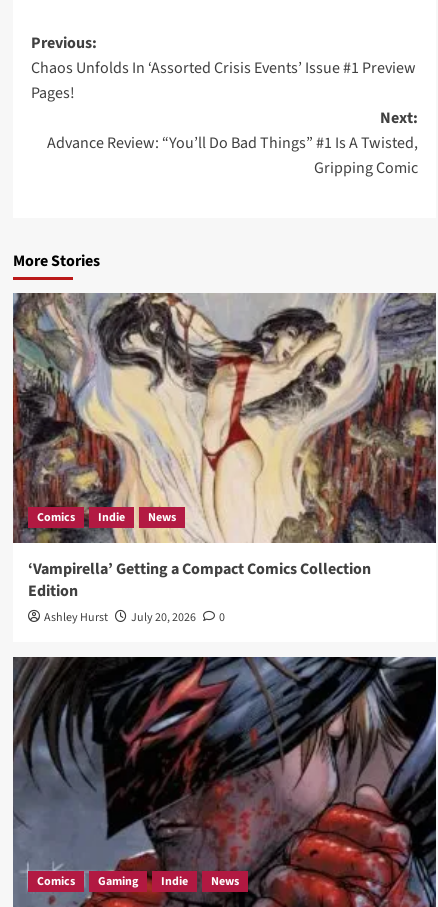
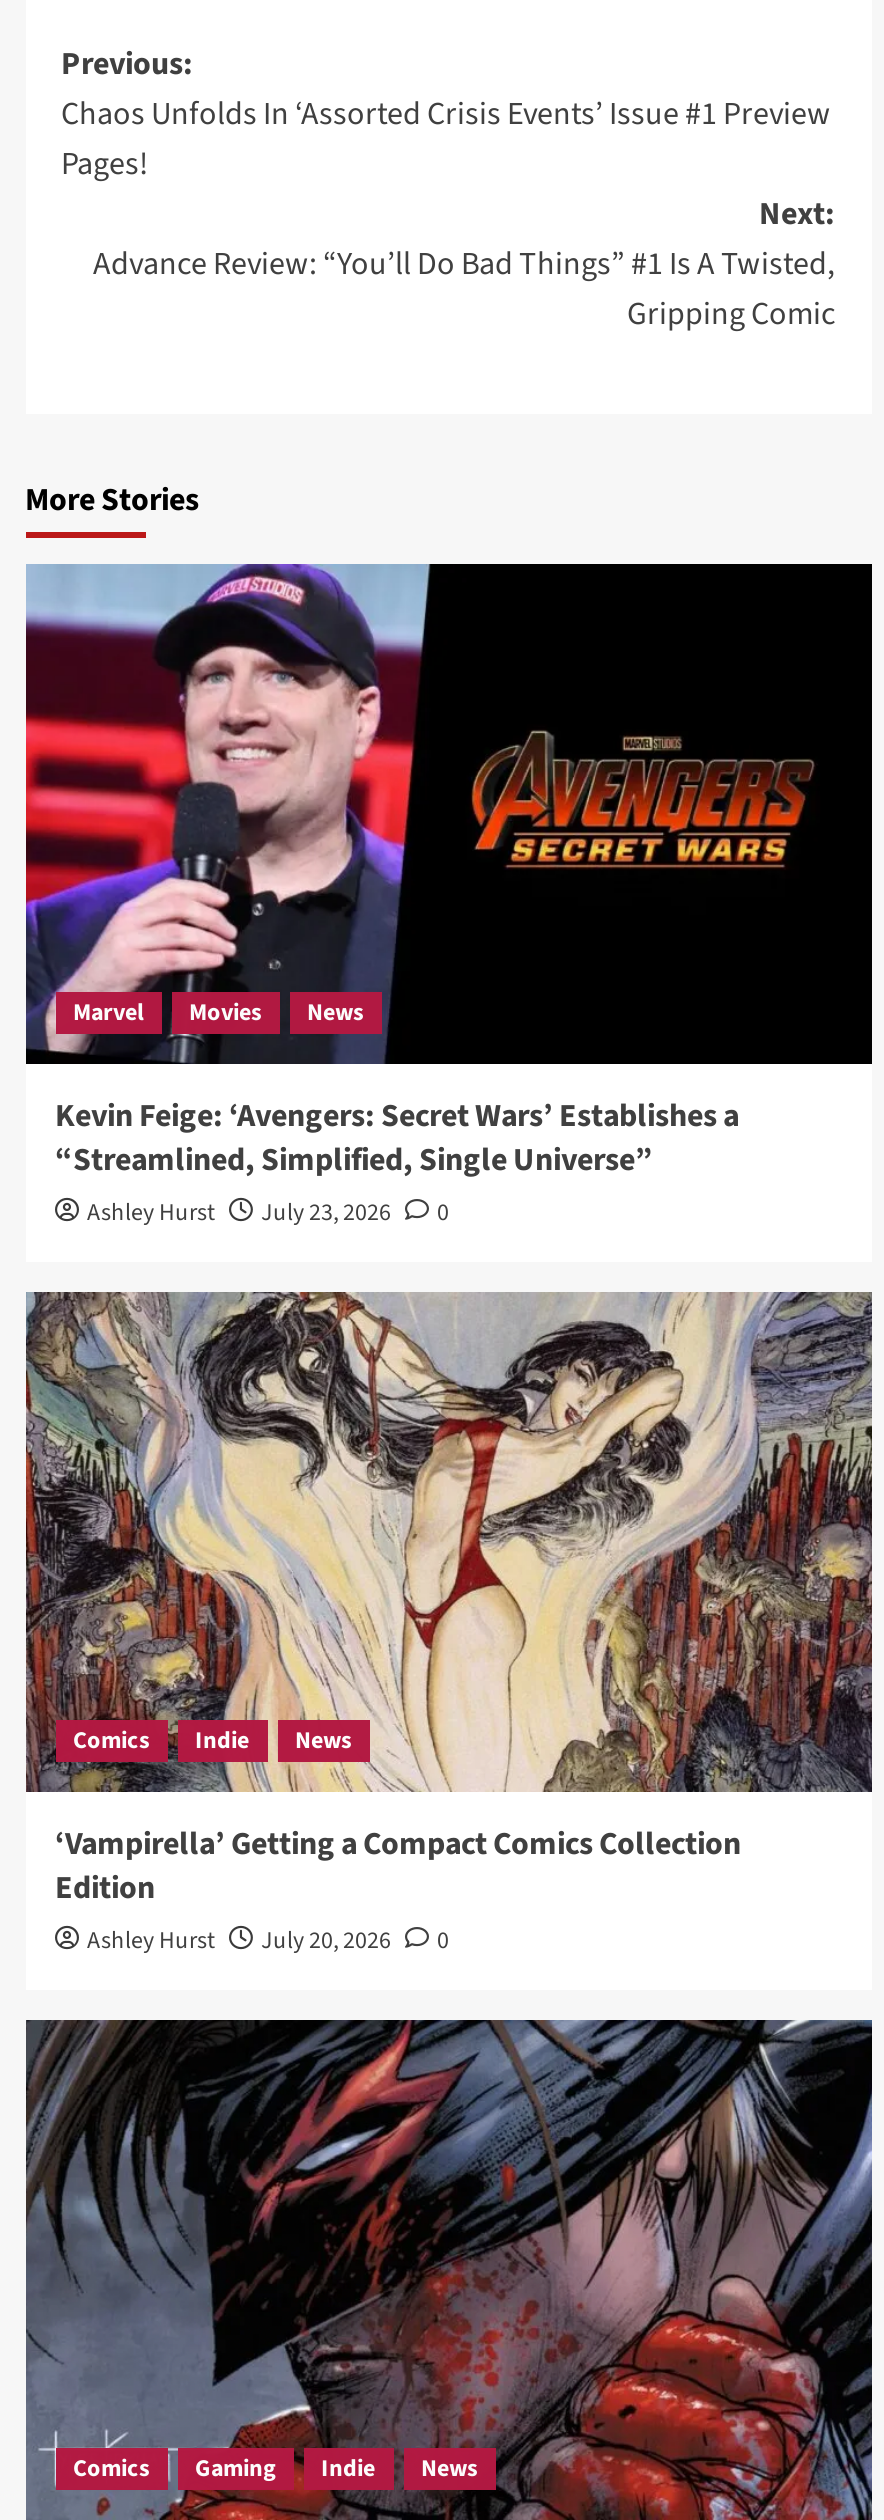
+ [image]
+ Marvel
+ Movies
+ News
+ Kevin Feige: ‘Avengers: Secret Wars’ Establishes a
+ “Streamlined, Simplified, Single Universe”
+ Ashley Hurst
+ July 23, 2026
+ 0
